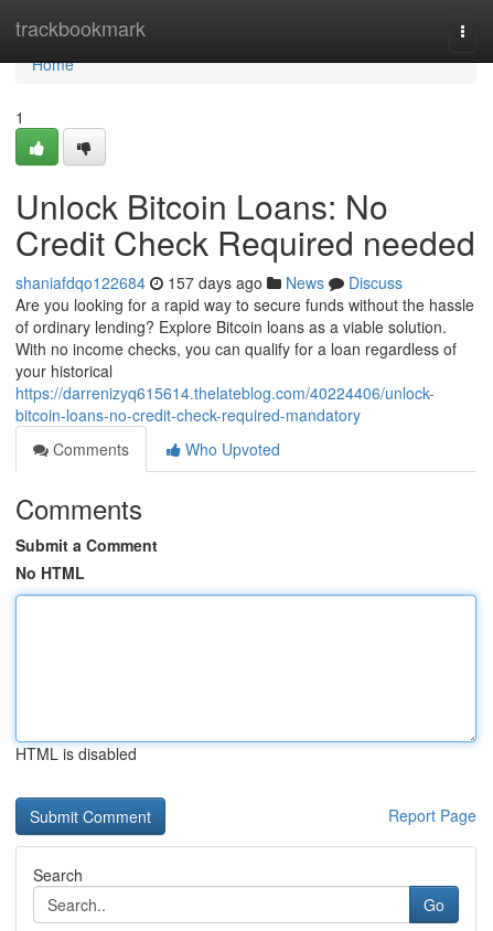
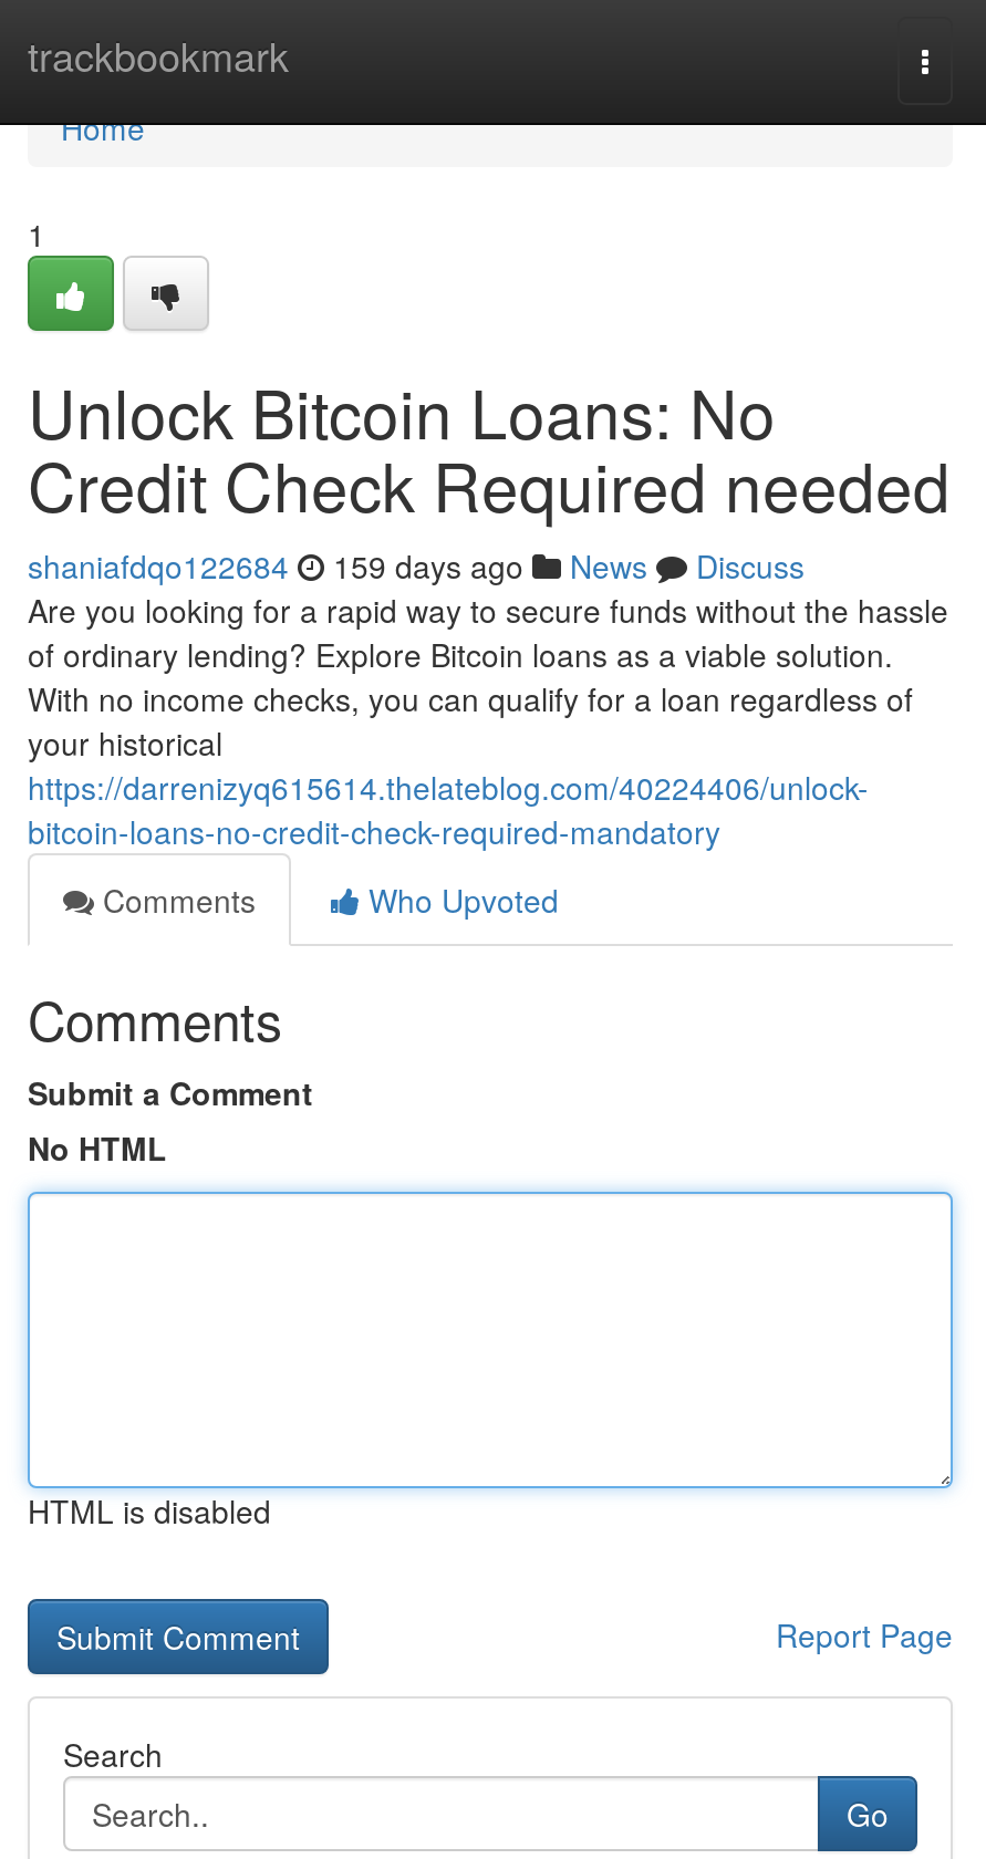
- shaniafdqo122684 157 days ago News Discuss
+ shaniafdqo122684 159 days ago News Discuss
